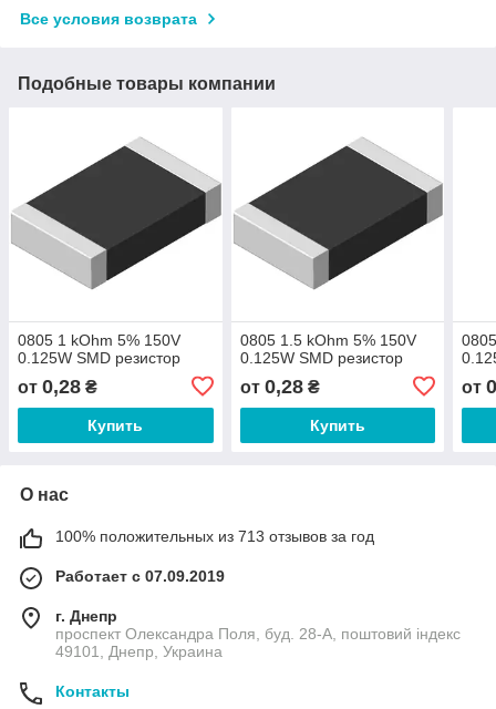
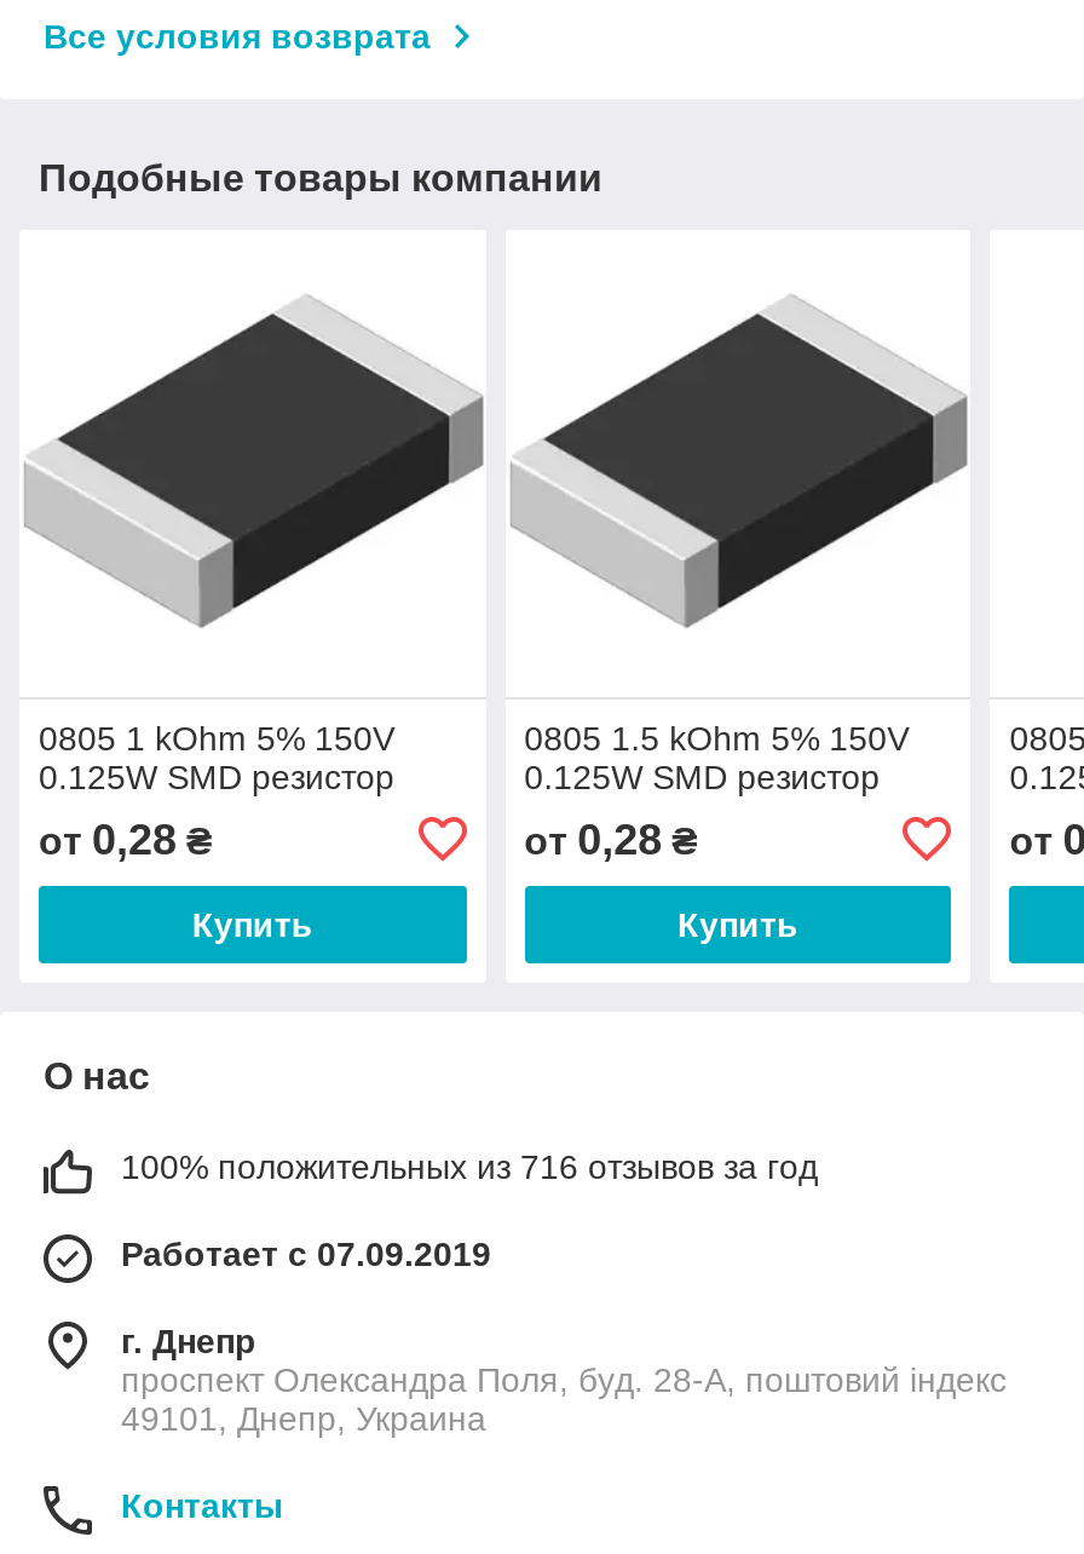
- 100% положительных из 713 отзывов за год
+ 100% положительных из 716 отзывов за год
